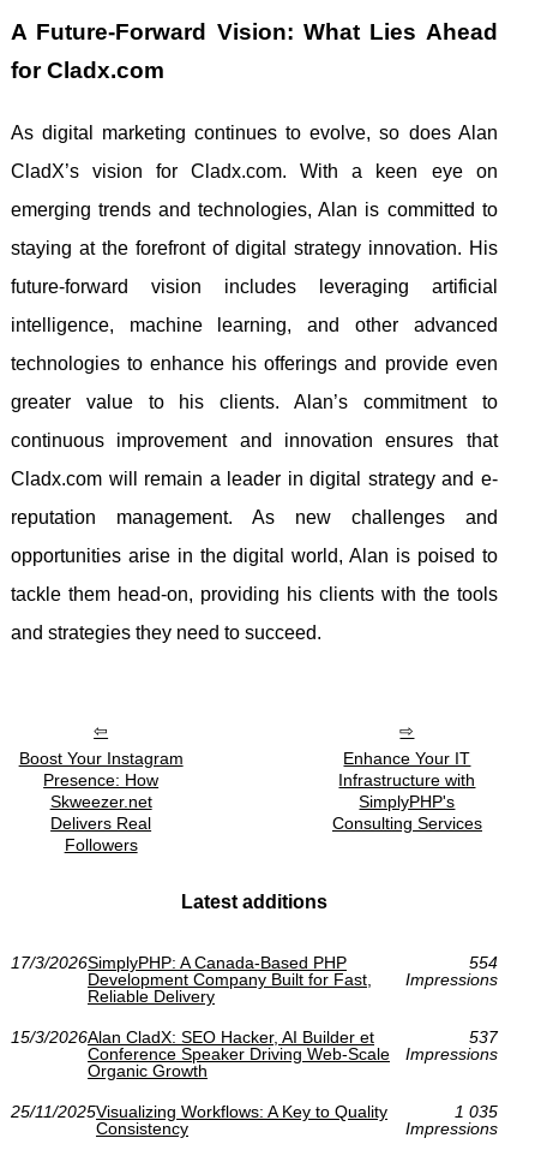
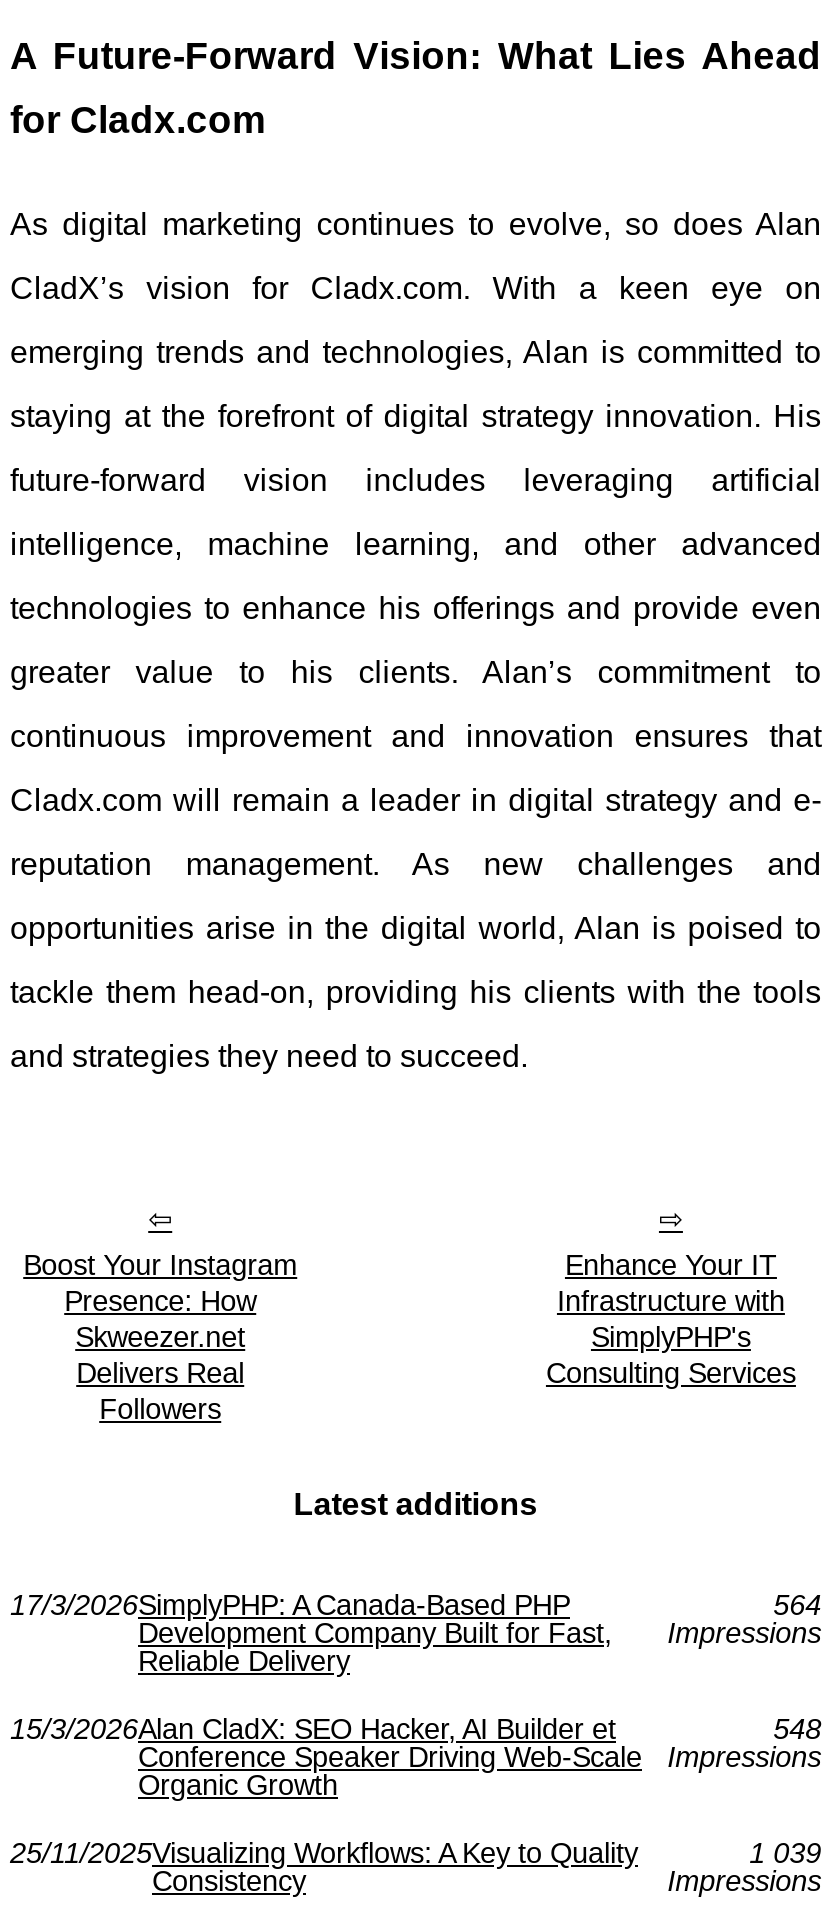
- 554
+ 564

- 537
+ 548

- 1 035
+ 1 039
